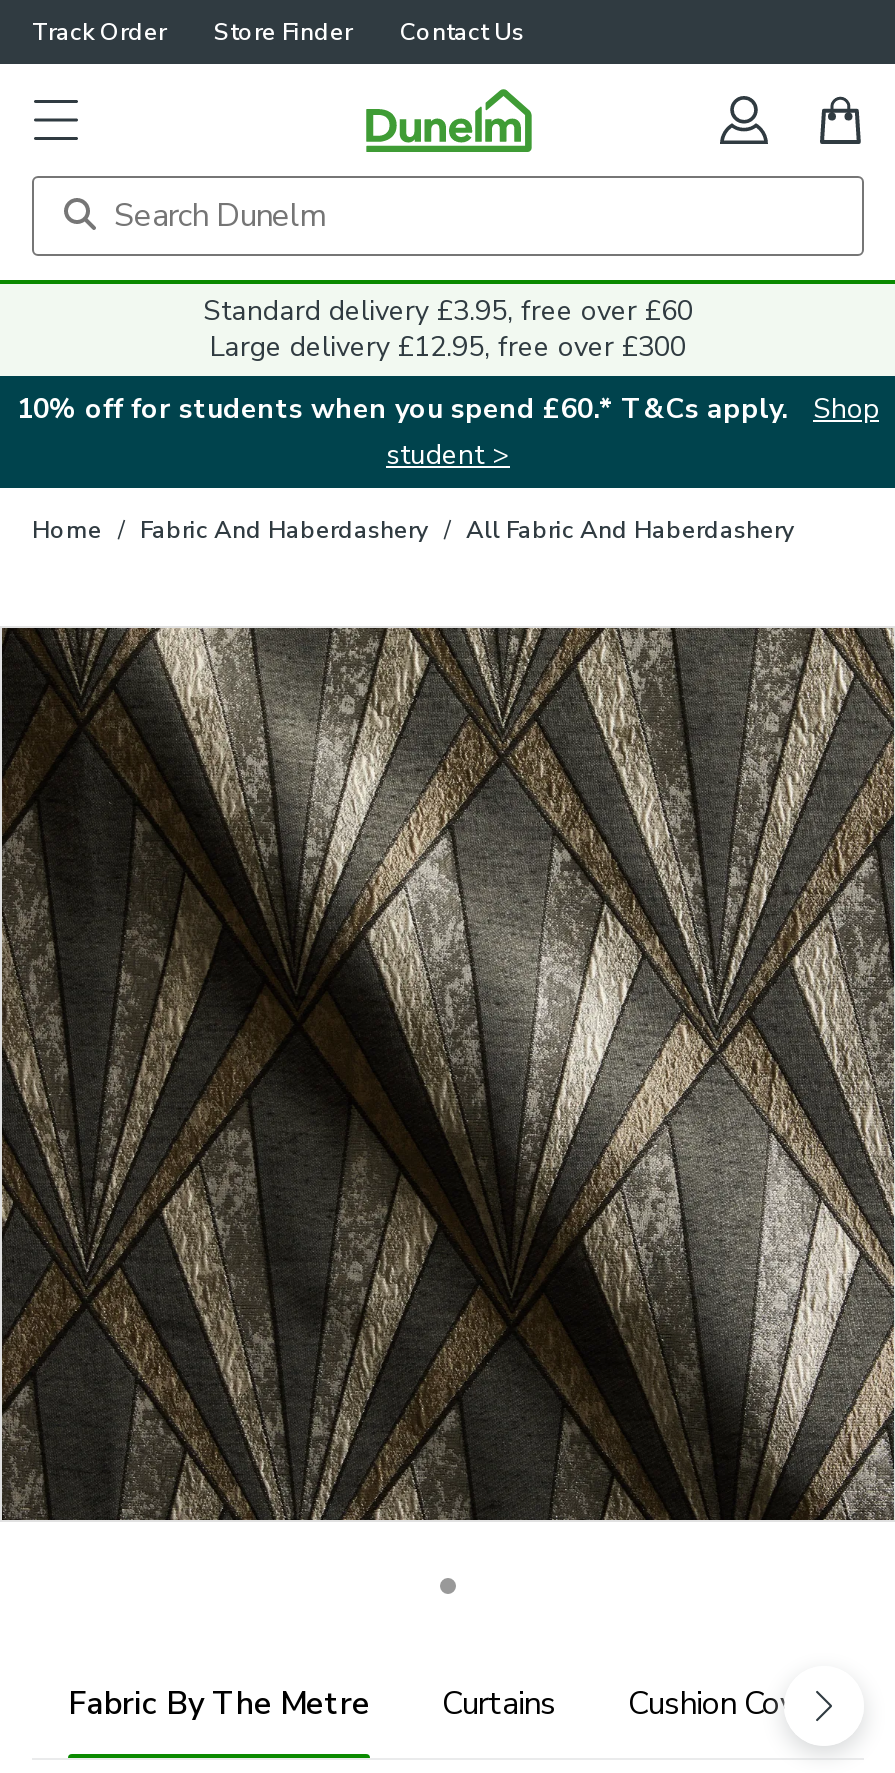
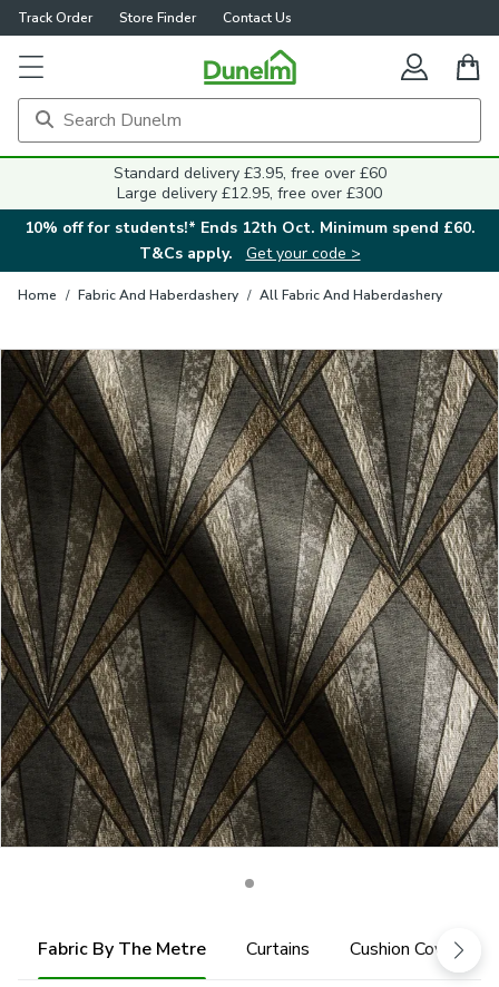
- 10% off for students when you spend £60.* T&Cs apply. Shop
- student >
+ 10% off for students!* Ends 12th Oct. Minimum spend £60.
+ T&Cs apply. Get your code >
